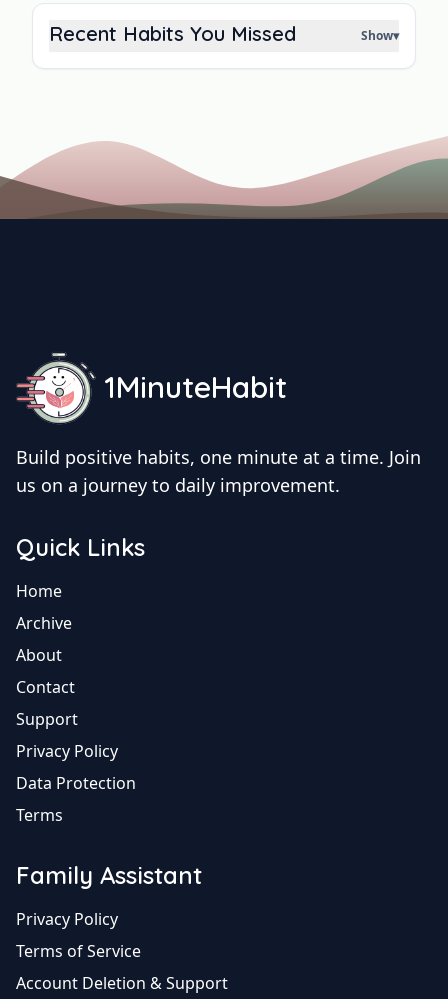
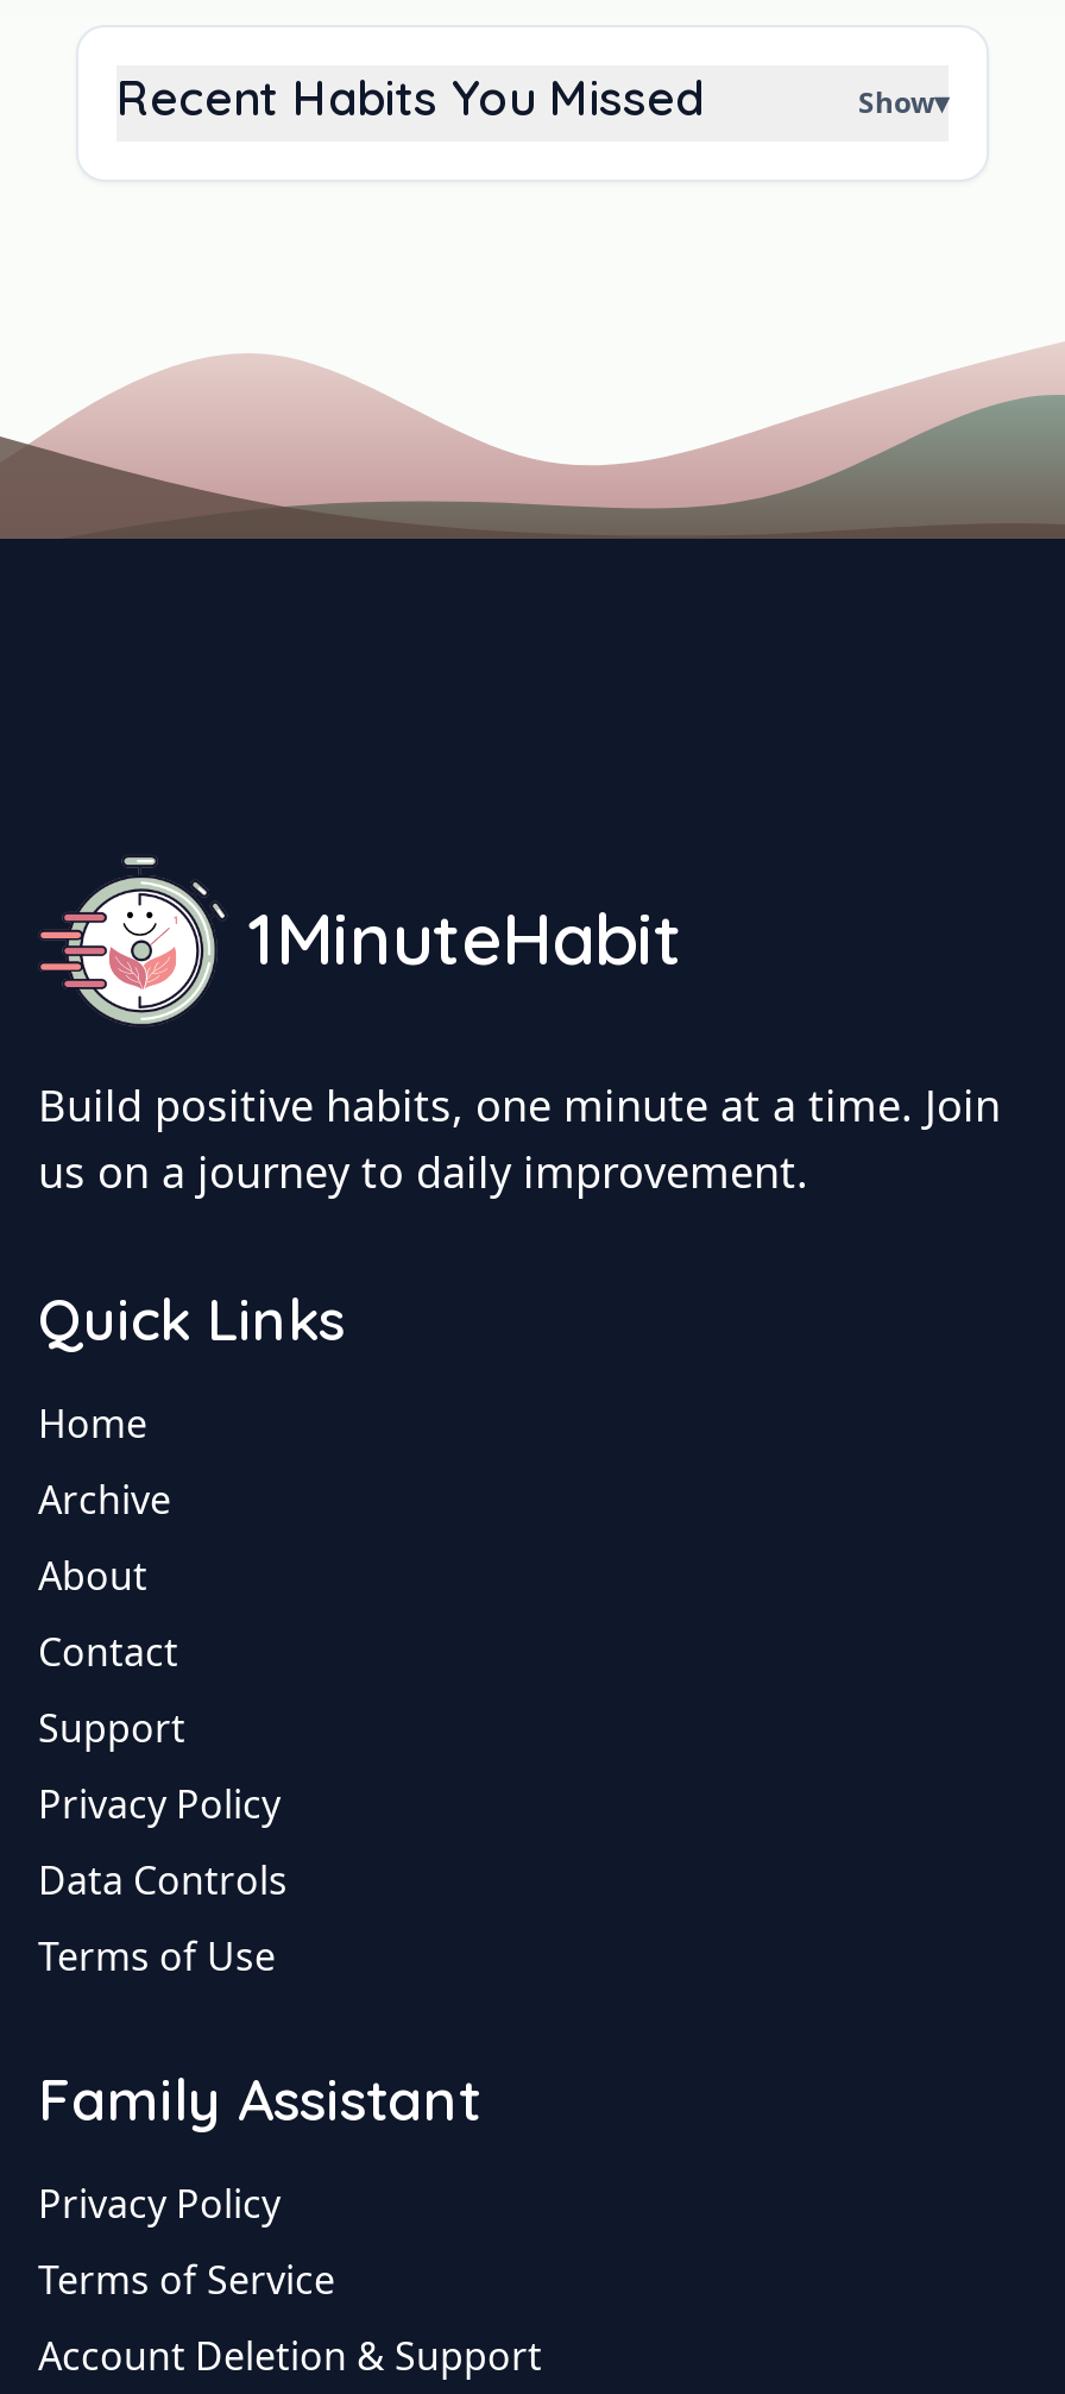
- Data Protection
+ Data Controls

- Terms
+ Terms of Use
